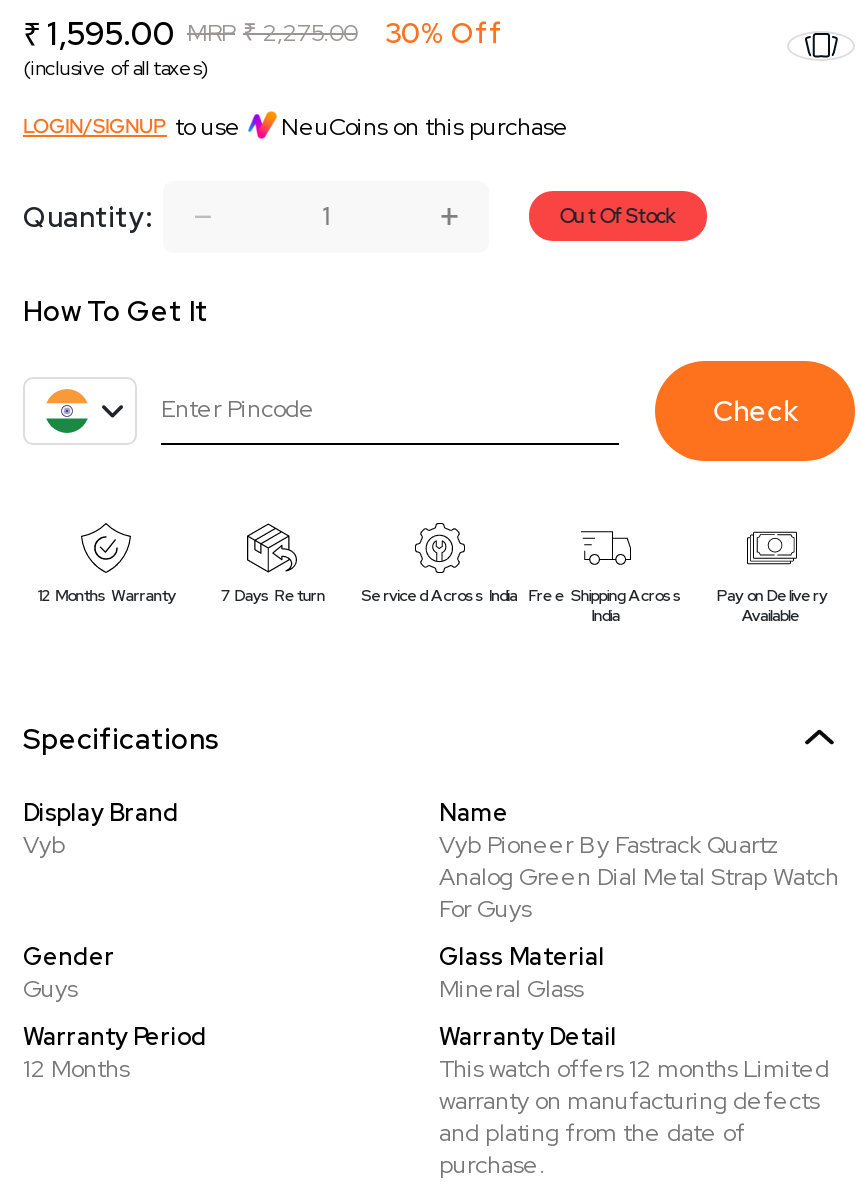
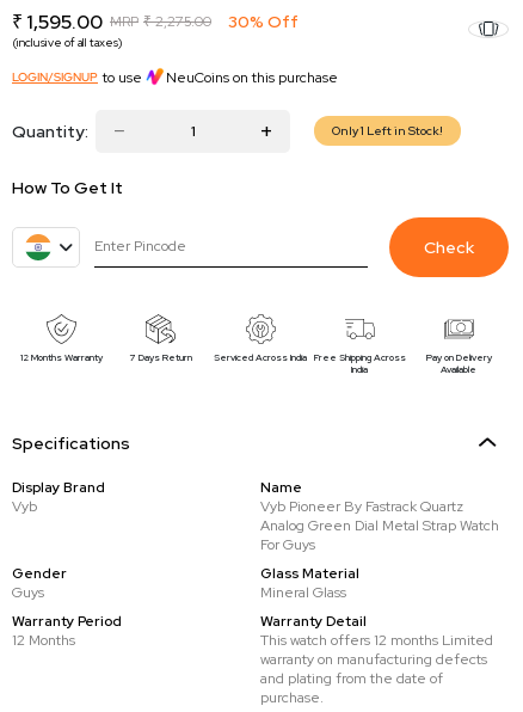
- Out Of Stock
+ Only 1 Left in Stock!
